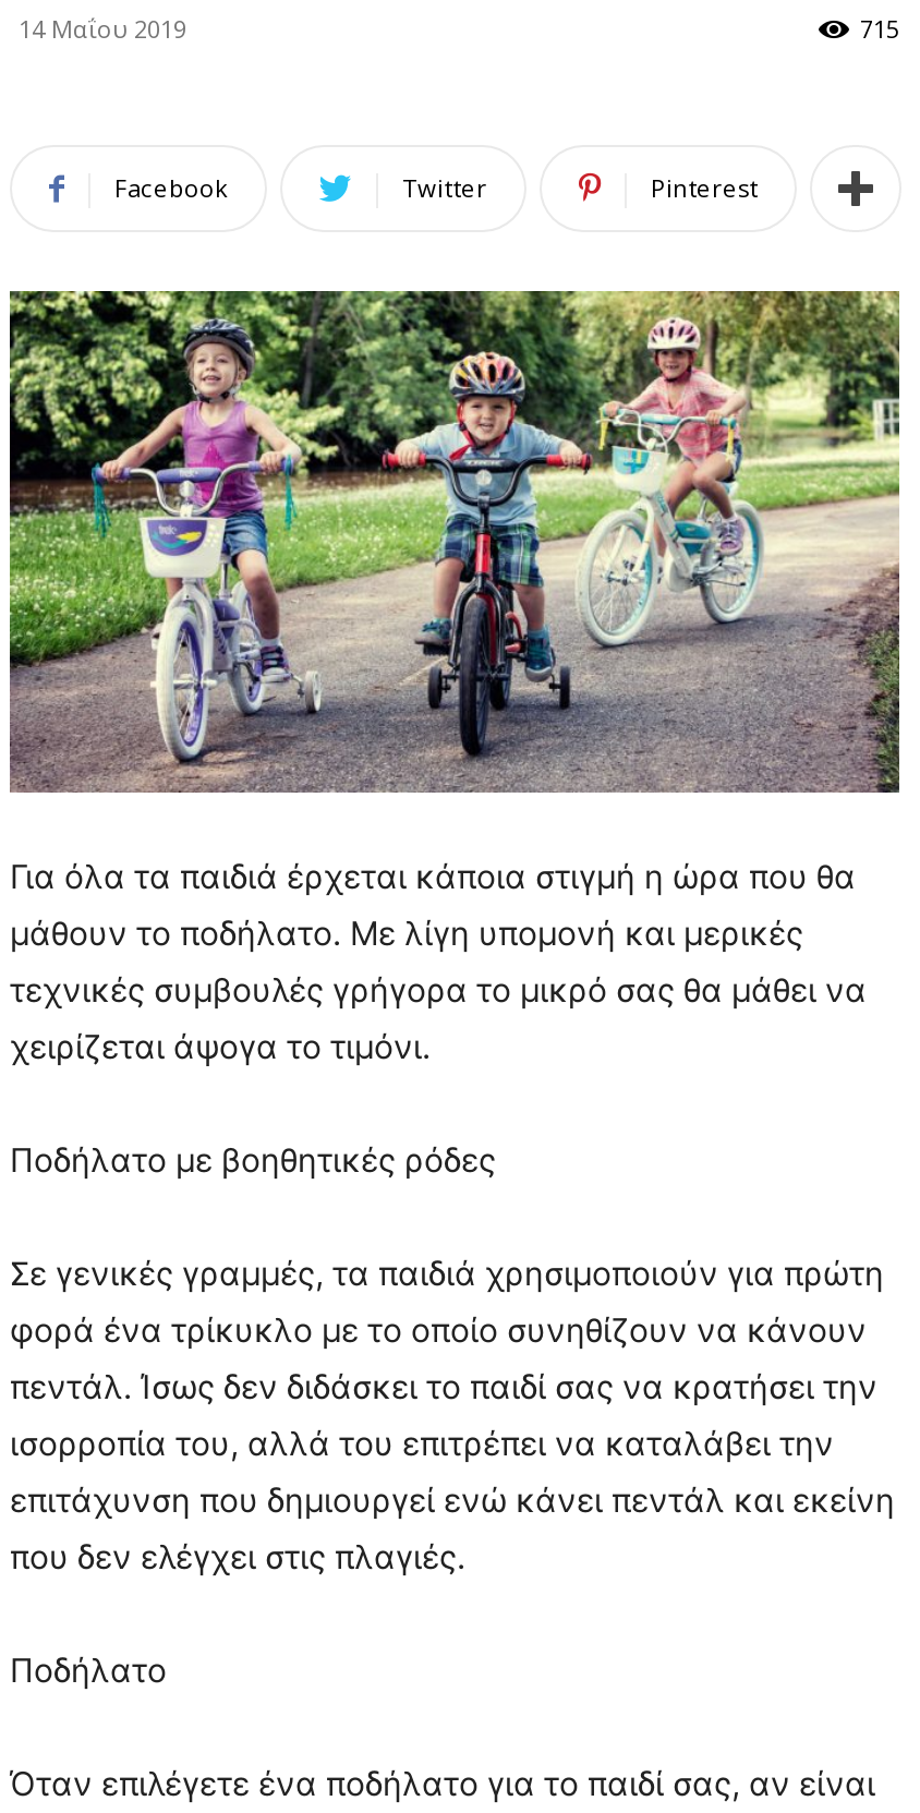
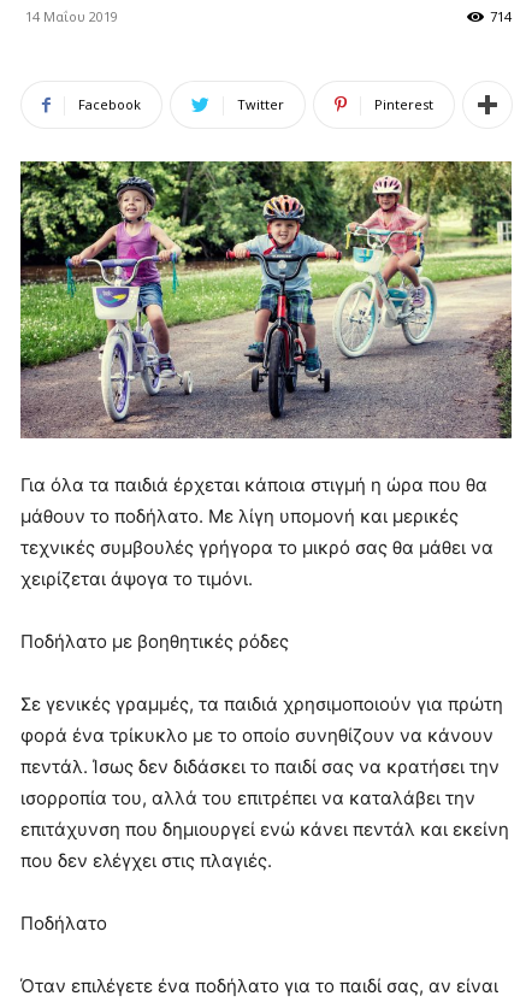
- 715
+ 714
